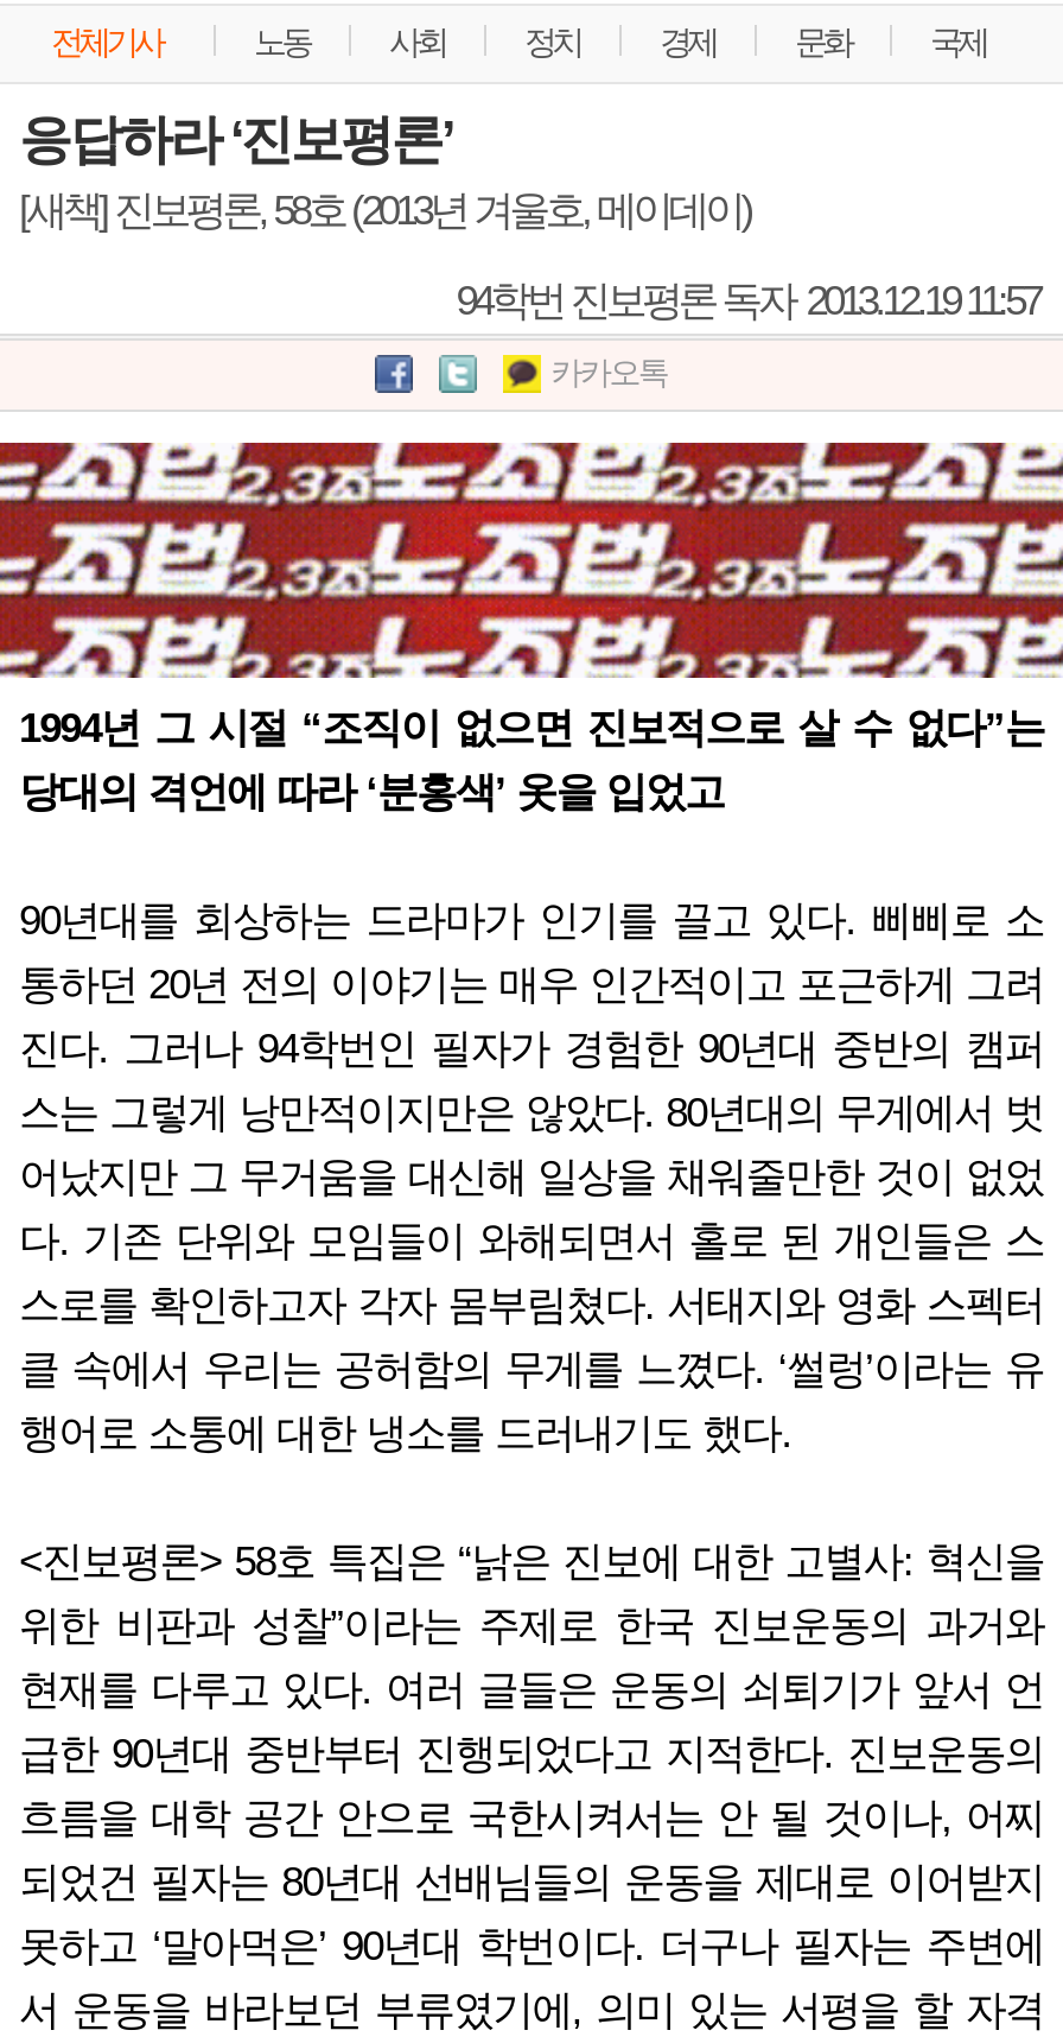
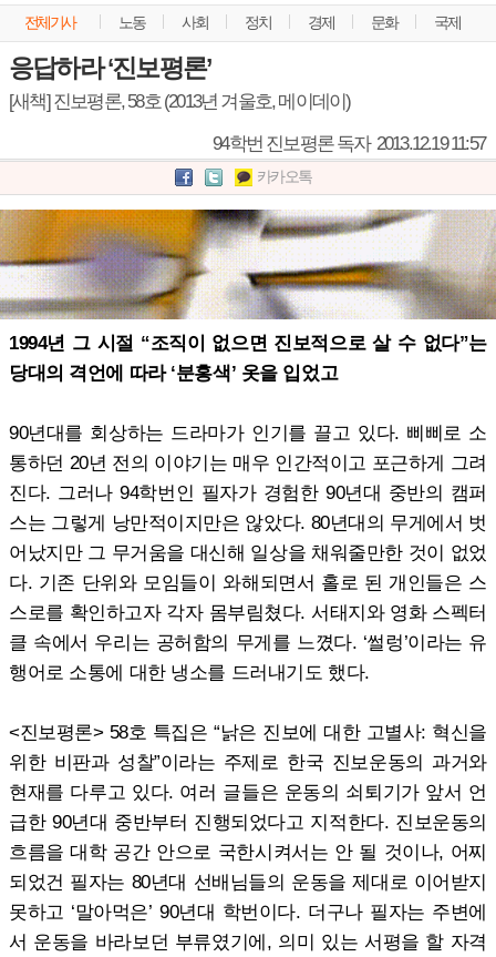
- [image]
+ [image]
